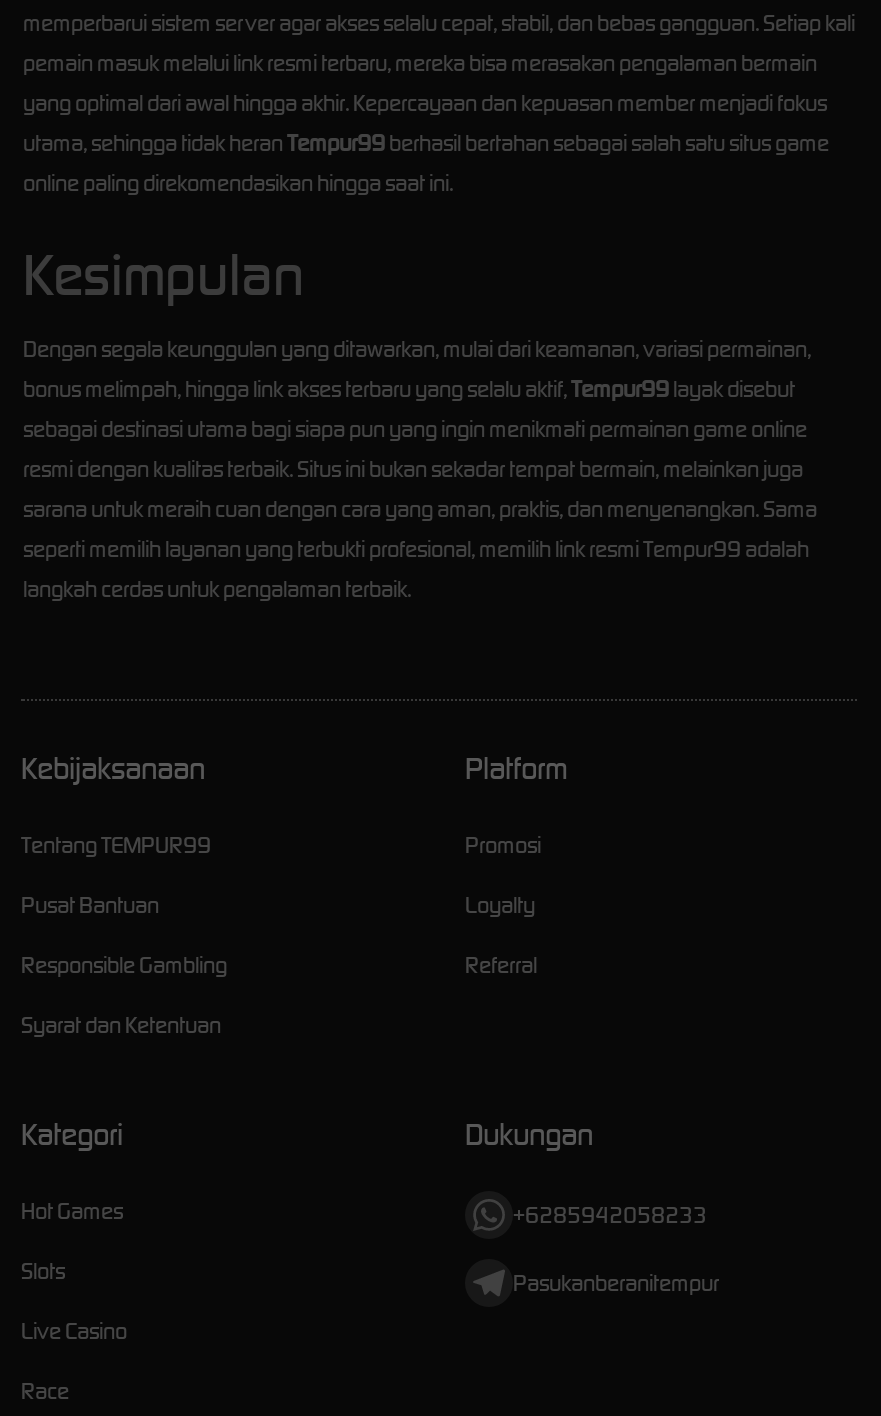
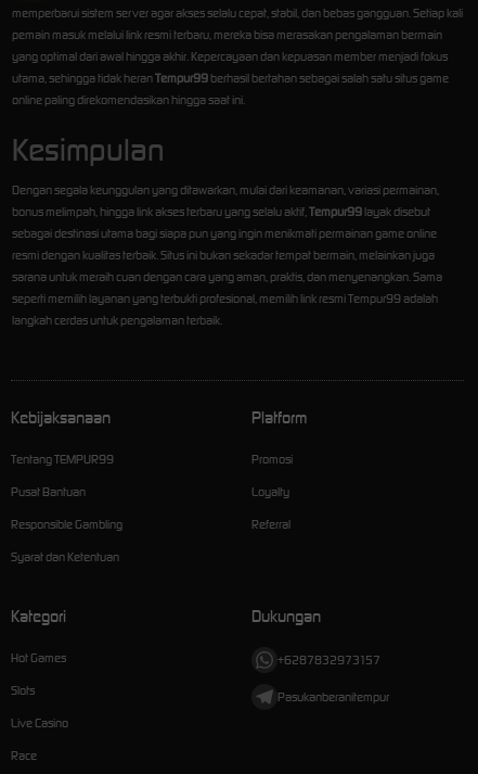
- +6285942058233
+ +6287832973157
